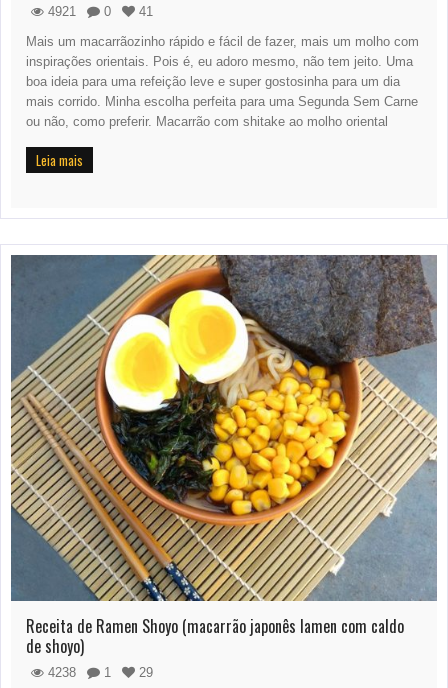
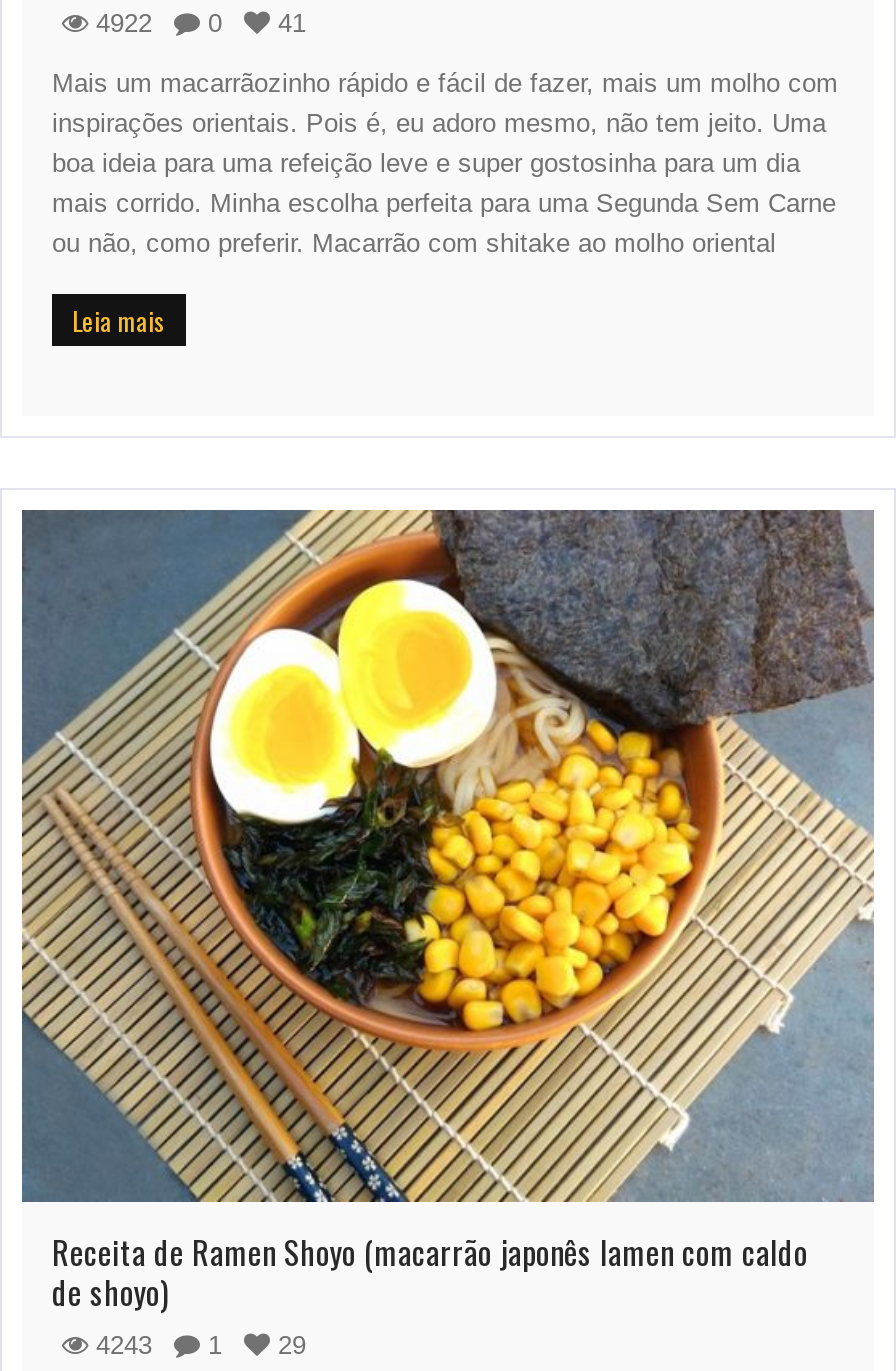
- 4921 0 41
+ 4922 0 41

- 4238 1 29
+ 4243 1 29
